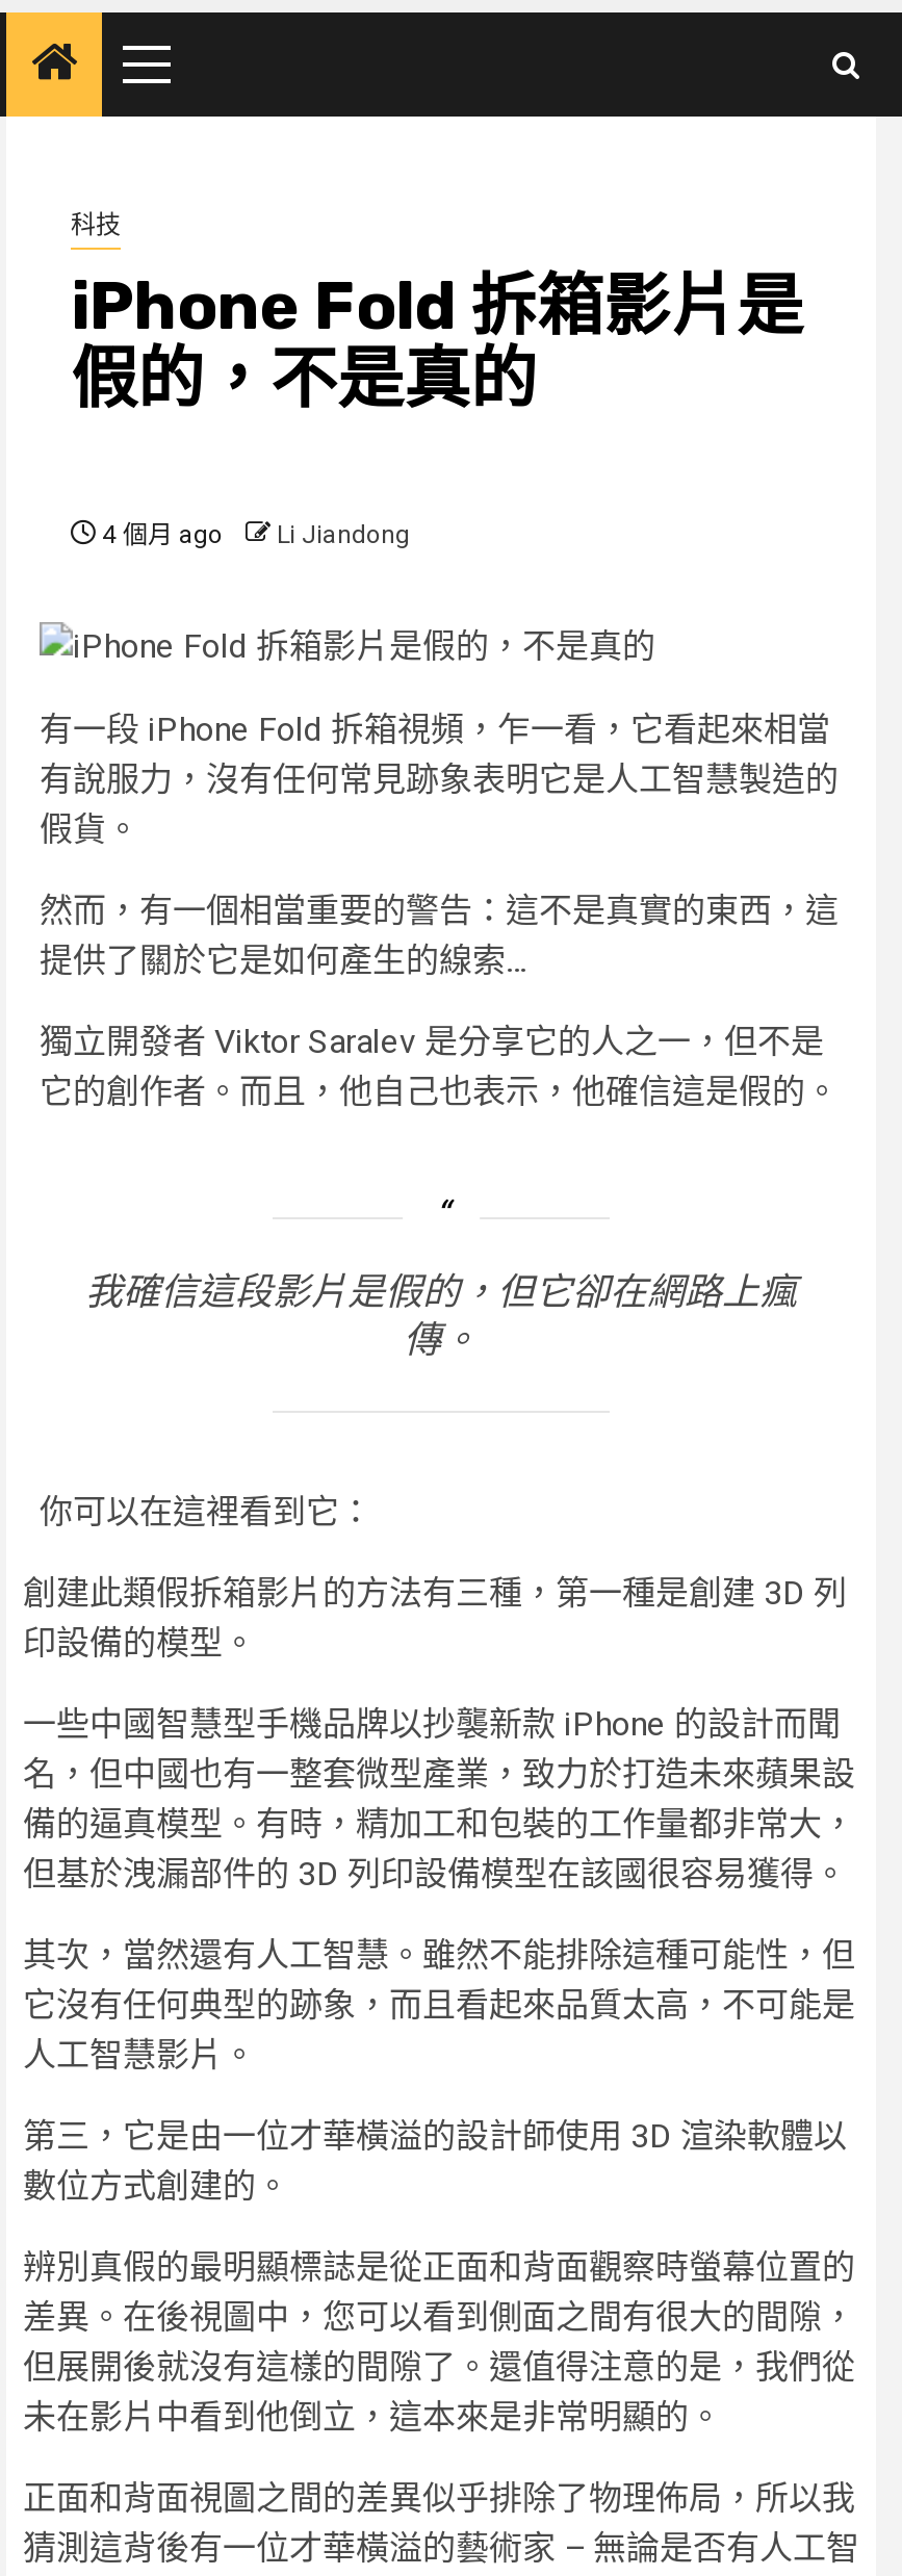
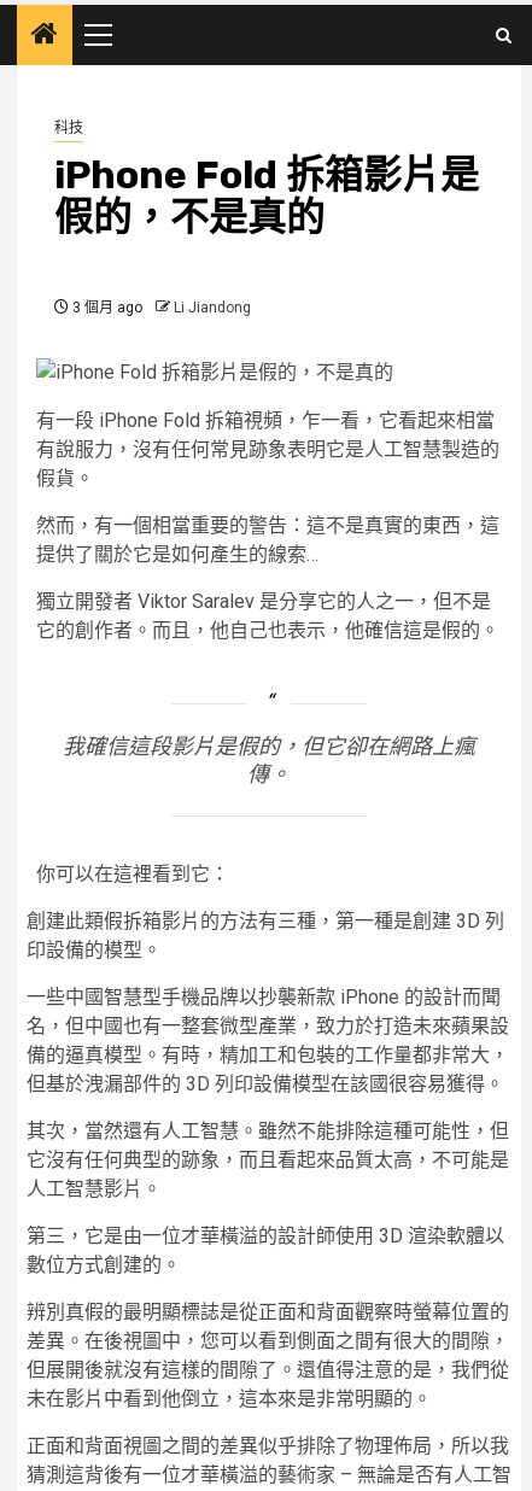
- 4 個月 ago Li Jiandong
+ 3 個月 ago Li Jiandong
